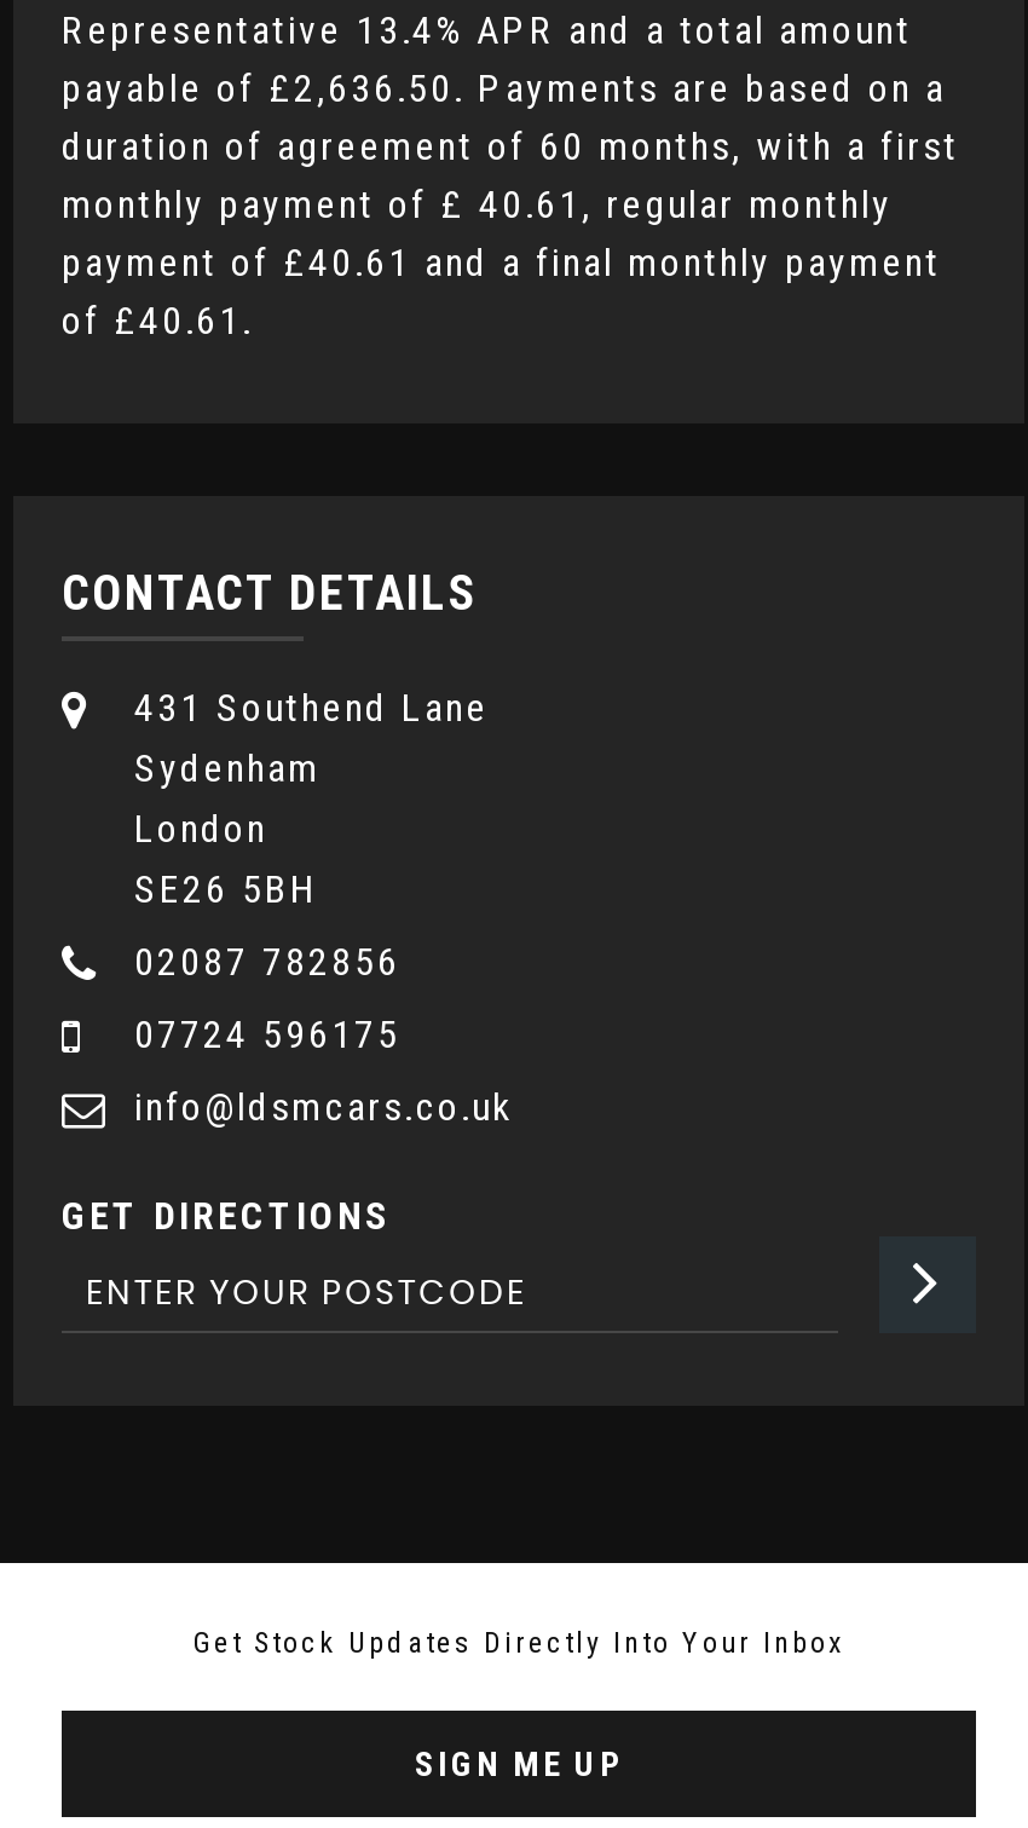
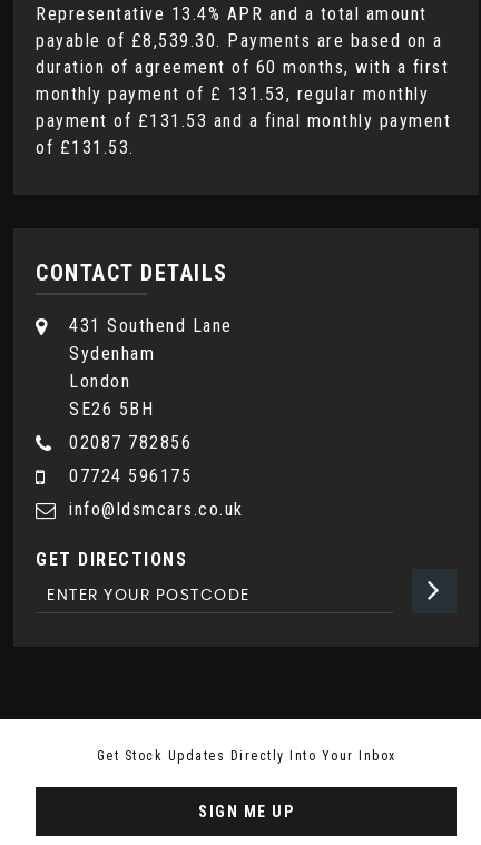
- payable of £2,636.50. Payments are based on a
+ payable of £8,539.30. Payments are based on a

- monthly payment of £ 40.61, regular monthly
+ monthly payment of £ 131.53, regular monthly

- payment of £40.61 and a final monthly payment
+ payment of £131.53 and a final monthly payment

- of £40.61.
+ of £131.53.
